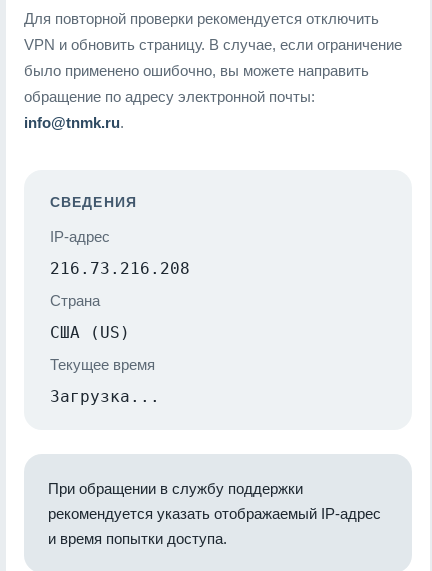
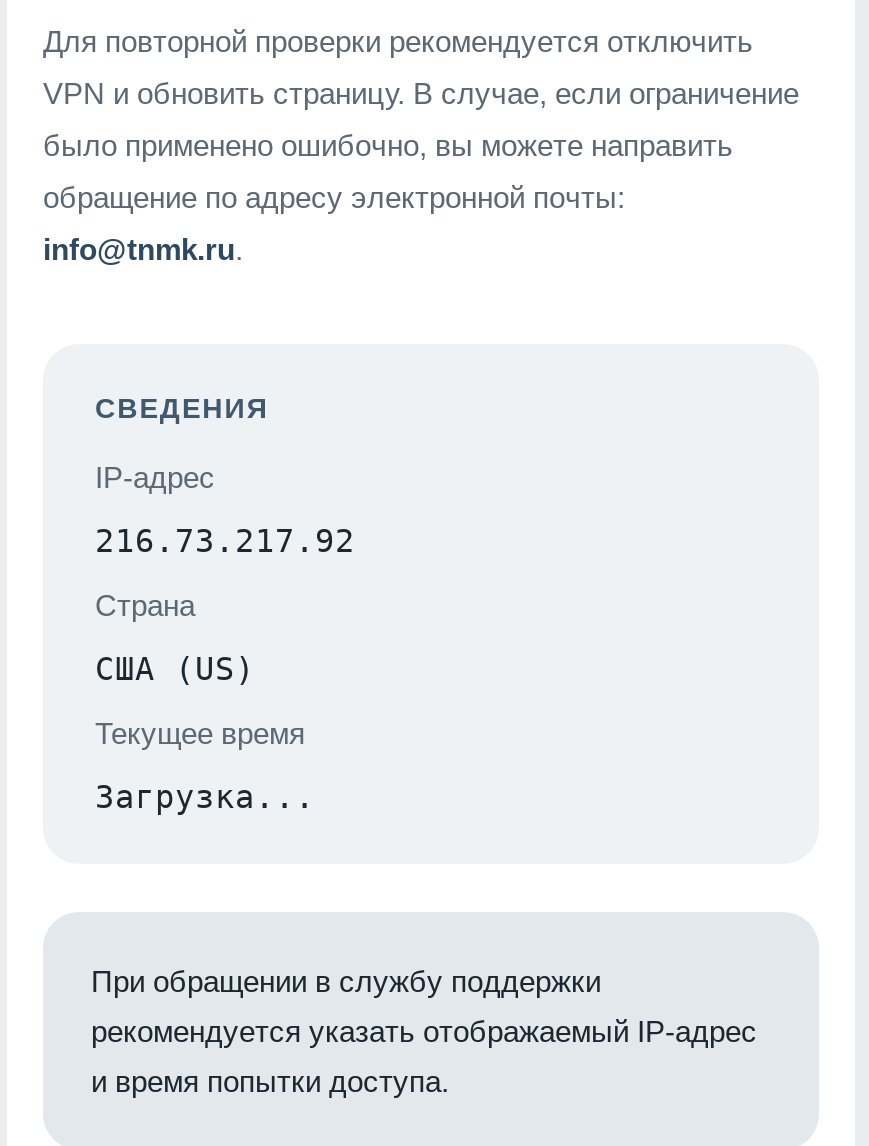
- 216.73.216.208
+ 216.73.217.92
